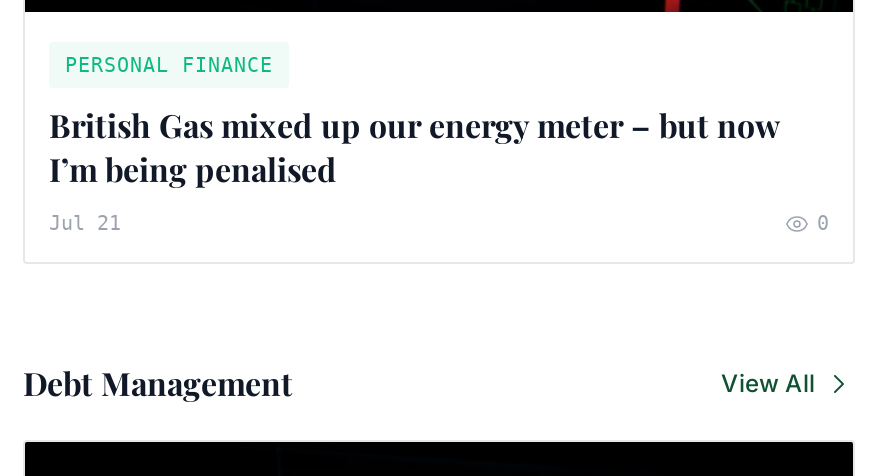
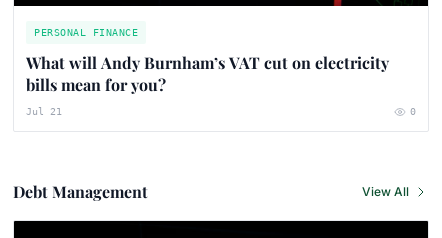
- British Gas mixed up our energy meter – but now
- I’m being penalised
+ What will Andy Burnham’s VAT cut on electricity
+ bills mean for you?
